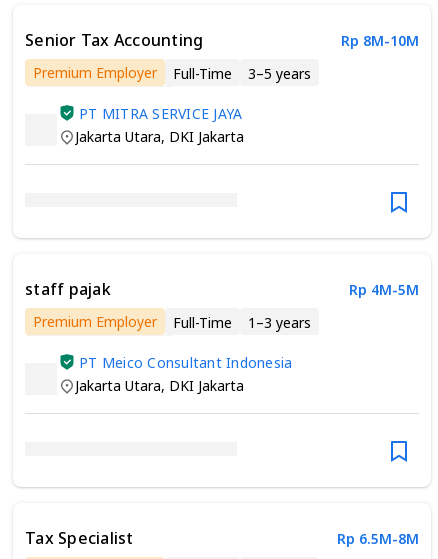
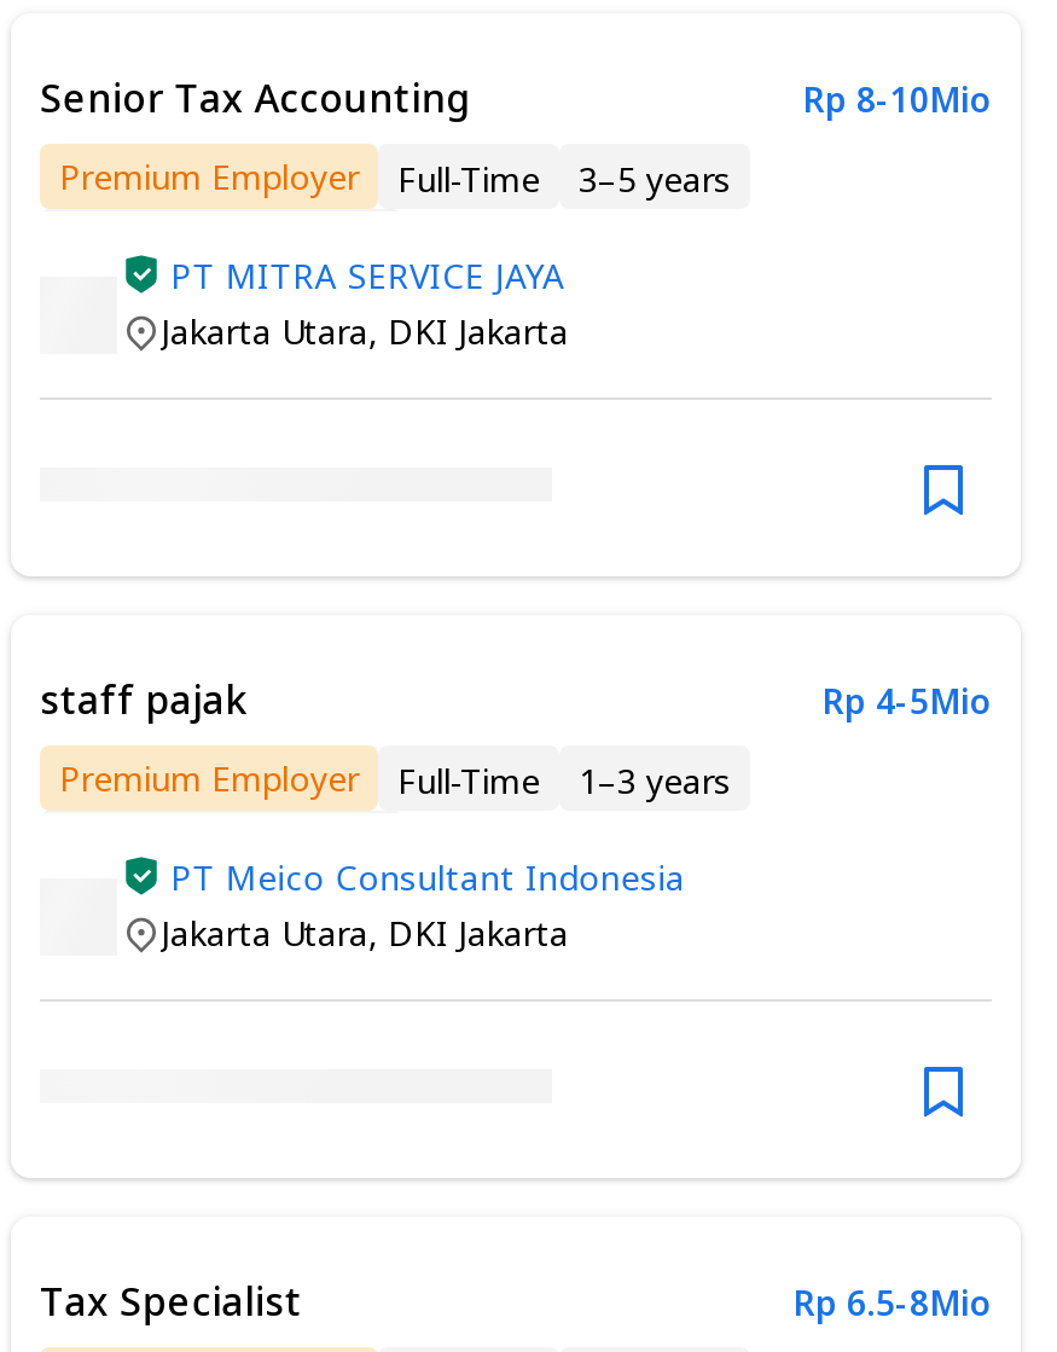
- Rp 8M-10M
+ Rp 8-10Mio

- Rp 4M-5M
+ Rp 4-5Mio

- Rp 6.5M-8M
+ Rp 6.5-8Mio
